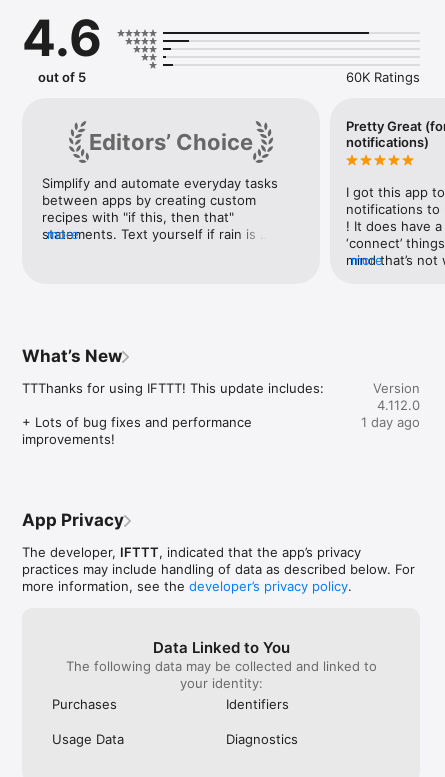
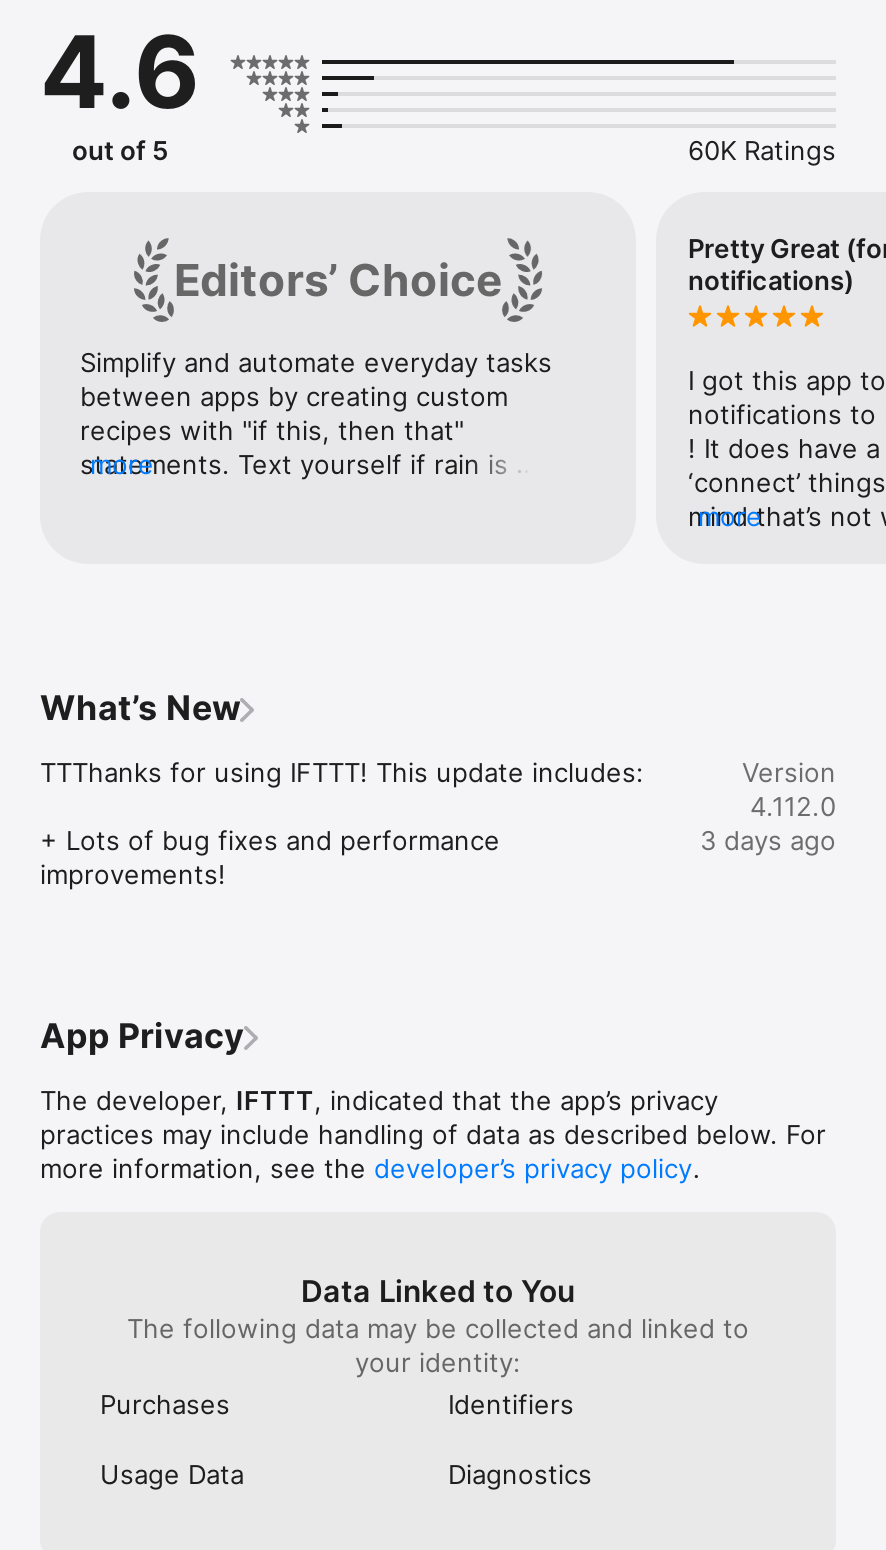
- 1 day ago
+ 3 days ago
